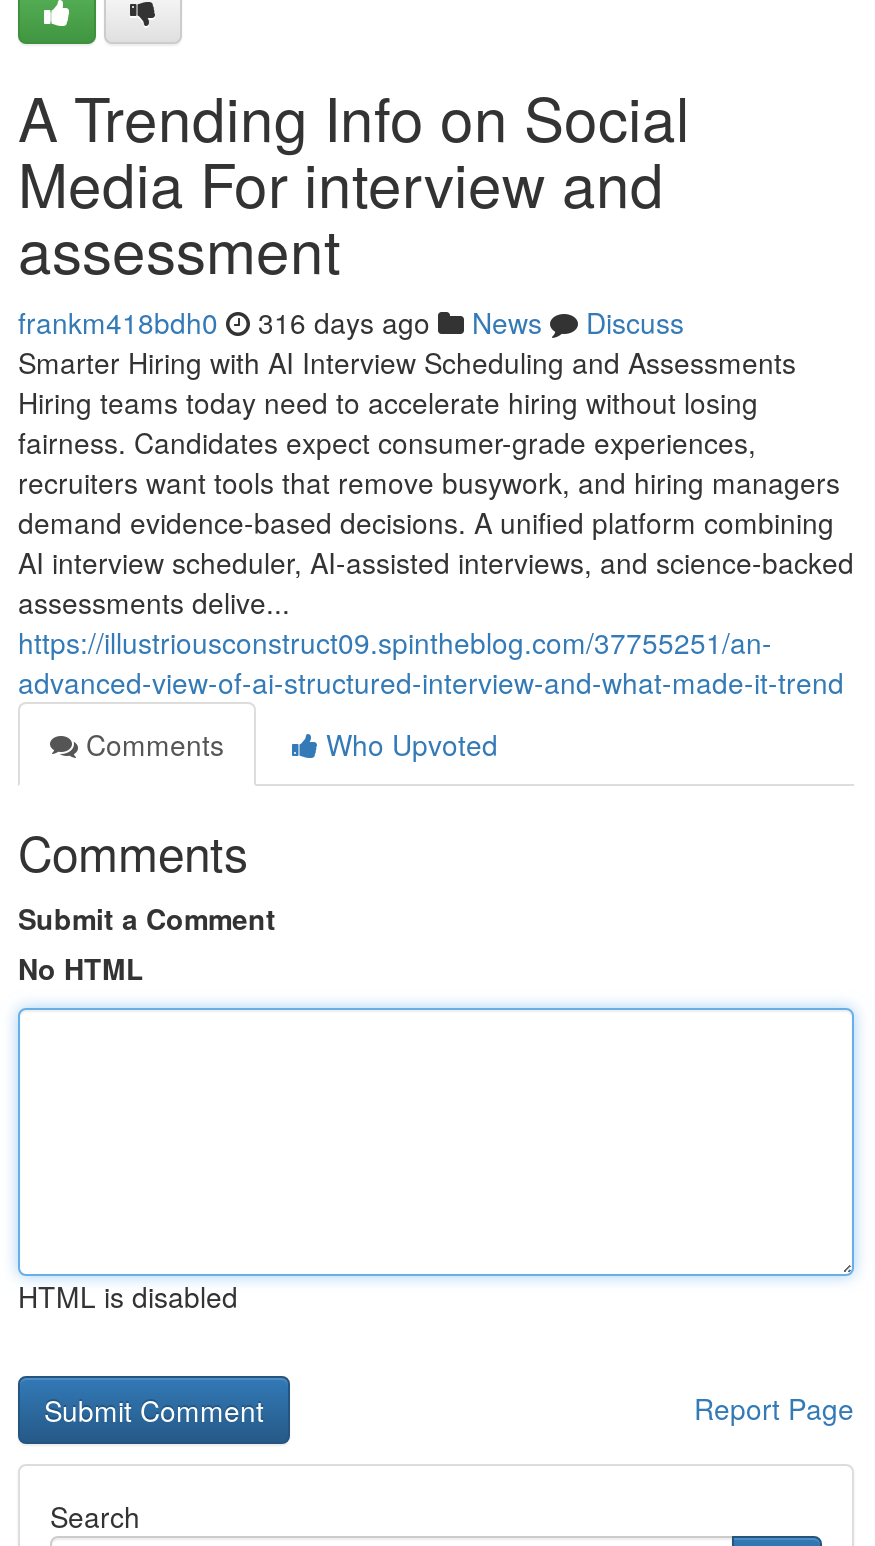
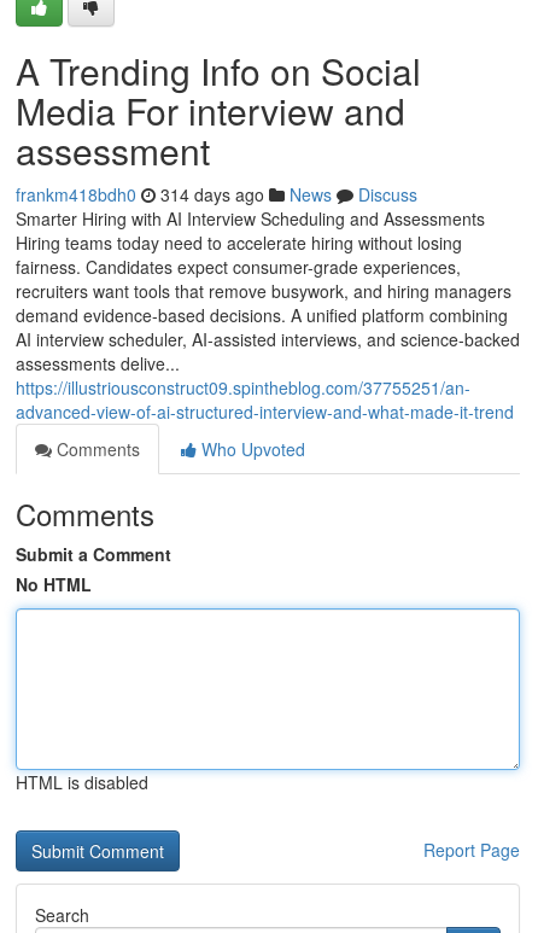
- frankm418bdh0 316 days ago News Discuss
+ frankm418bdh0 314 days ago News Discuss
